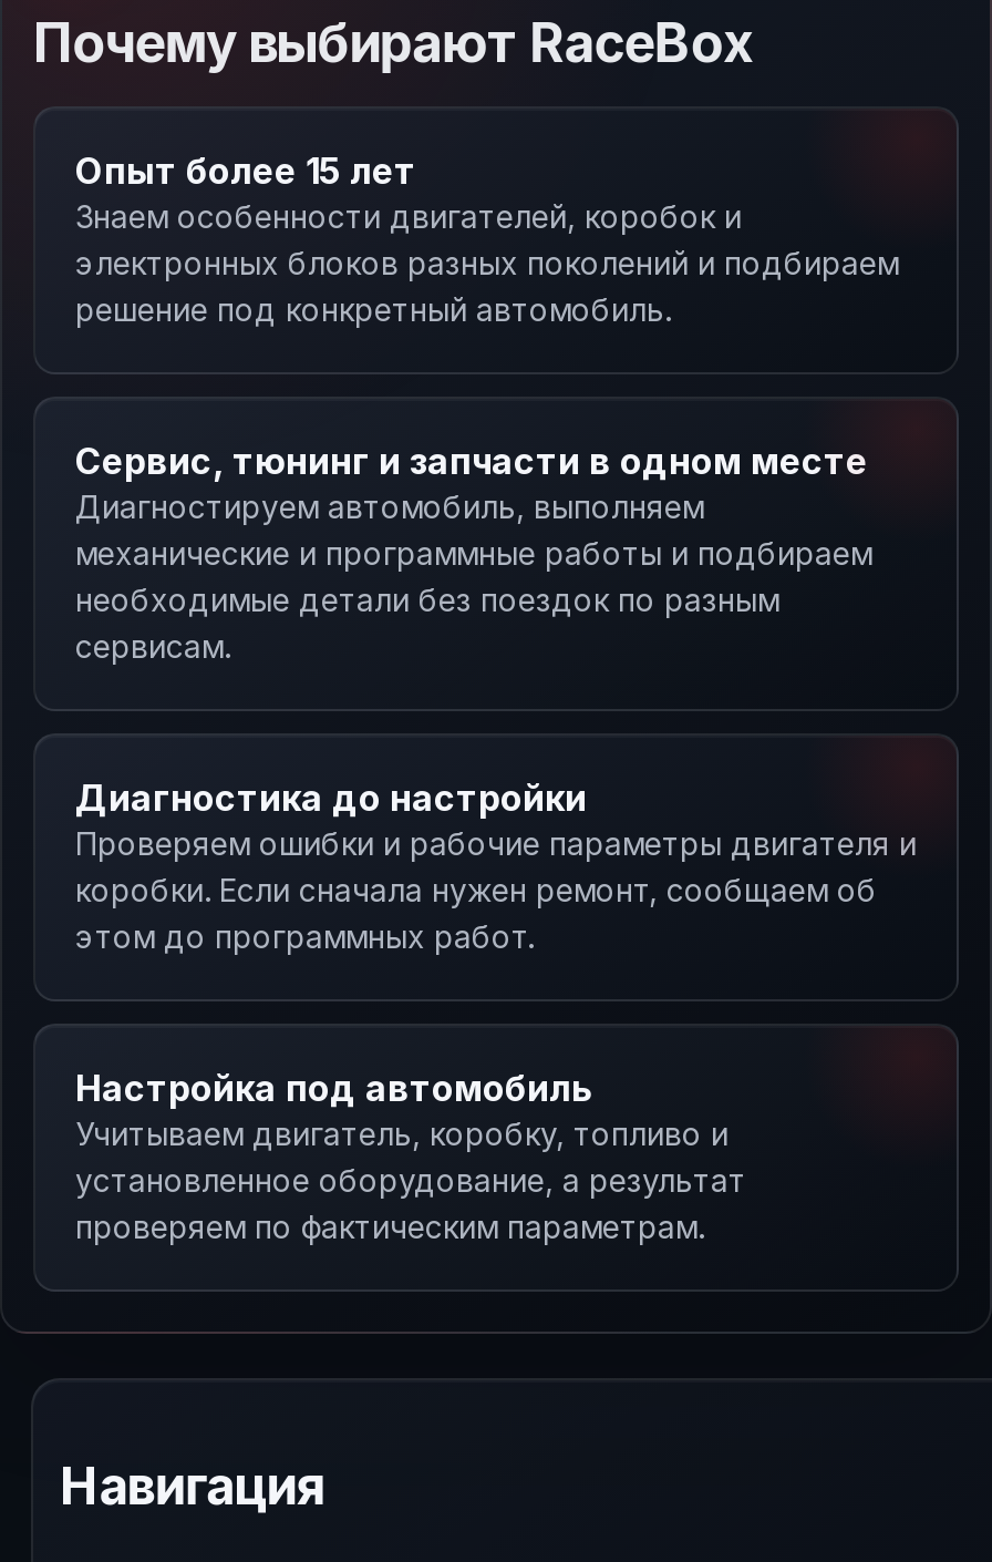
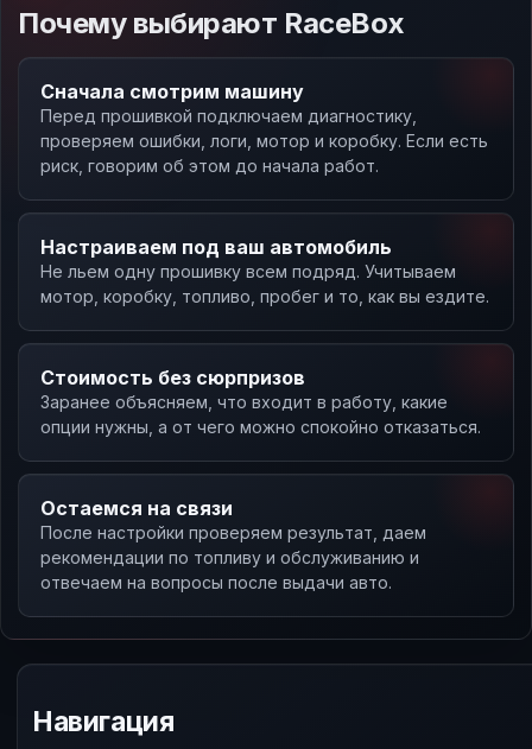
- Опыт более 15 лет
- Знаем особенности двигателей, коробок и
- электронных блоков разных поколений и подбираем
- решение под конкретный автомобиль.
+ Сначала смотрим машину
+ Перед прошивкой подключаем диагностику,
+ проверяем ошибки, логи, мотор и коробку. Если есть
+ риск, говорим об этом до начала работ.

- Сервис, тюнинг и запчасти в одном месте
- Диагностируем автомобиль, выполняем
- механические и программные работы и подбираем
- необходимые детали без поездок по разным
- сервисам.
+ Настраиваем под ваш автомобиль
+ Не льем одну прошивку всем подряд. Учитываем
+ мотор, коробку, топливо, пробег и то, как вы ездите.

- Диагностика до настройки
- Проверяем ошибки и рабочие параметры двигателя и
- коробки. Если сначала нужен ремонт, сообщаем об
- этом до программных работ.
+ Стоимость без сюрпризов
+ Заранее объясняем, что входит в работу, какие
+ опции нужны, а от чего можно спокойно отказаться.

- Настройка под автомобиль
- Учитываем двигатель, коробку, топливо и
- установленное оборудование, а результат
- проверяем по фактическим параметрам.
+ Остаемся на связи
+ После настройки проверяем результат, даем
+ рекомендации по топливу и обслуживанию и
+ отвечаем на вопросы после выдачи авто.
